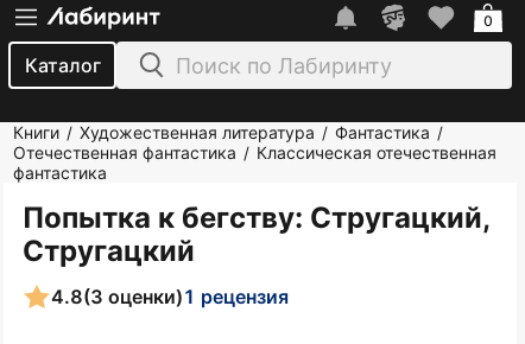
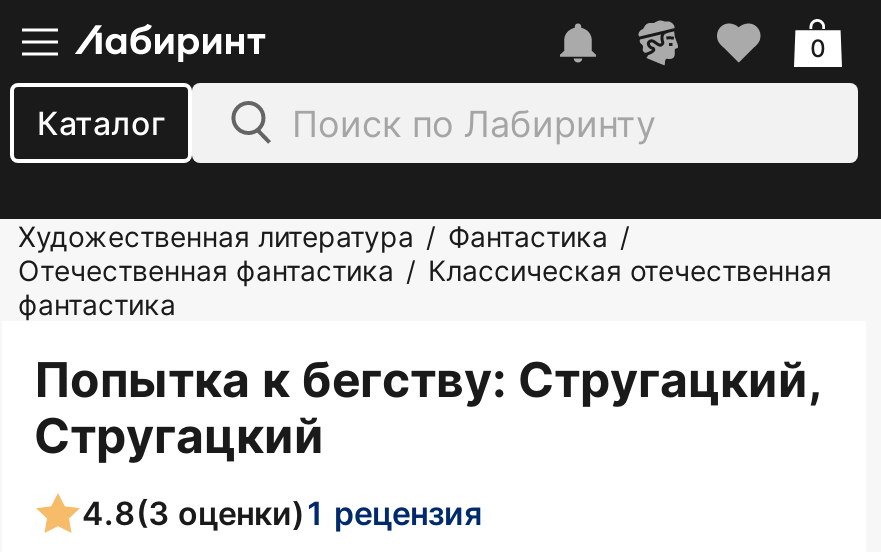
- Книги / Художественная литература / Фантастика /
+ Художественная литература / Фантастика /
